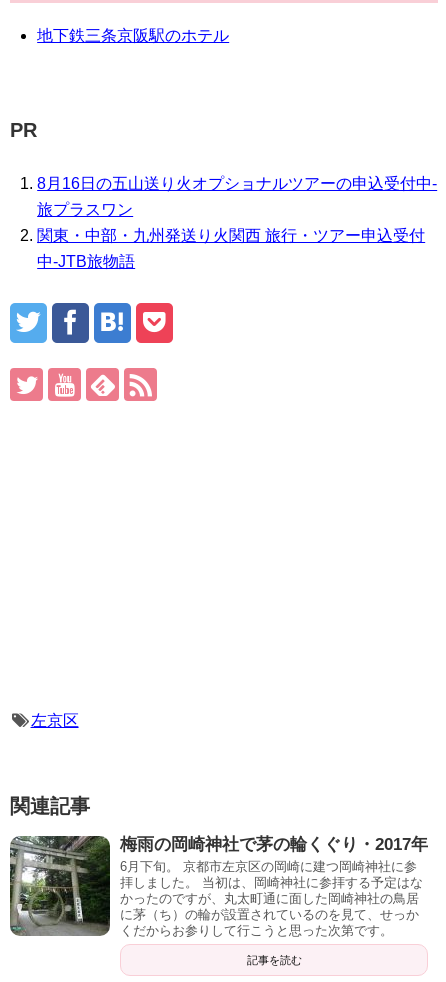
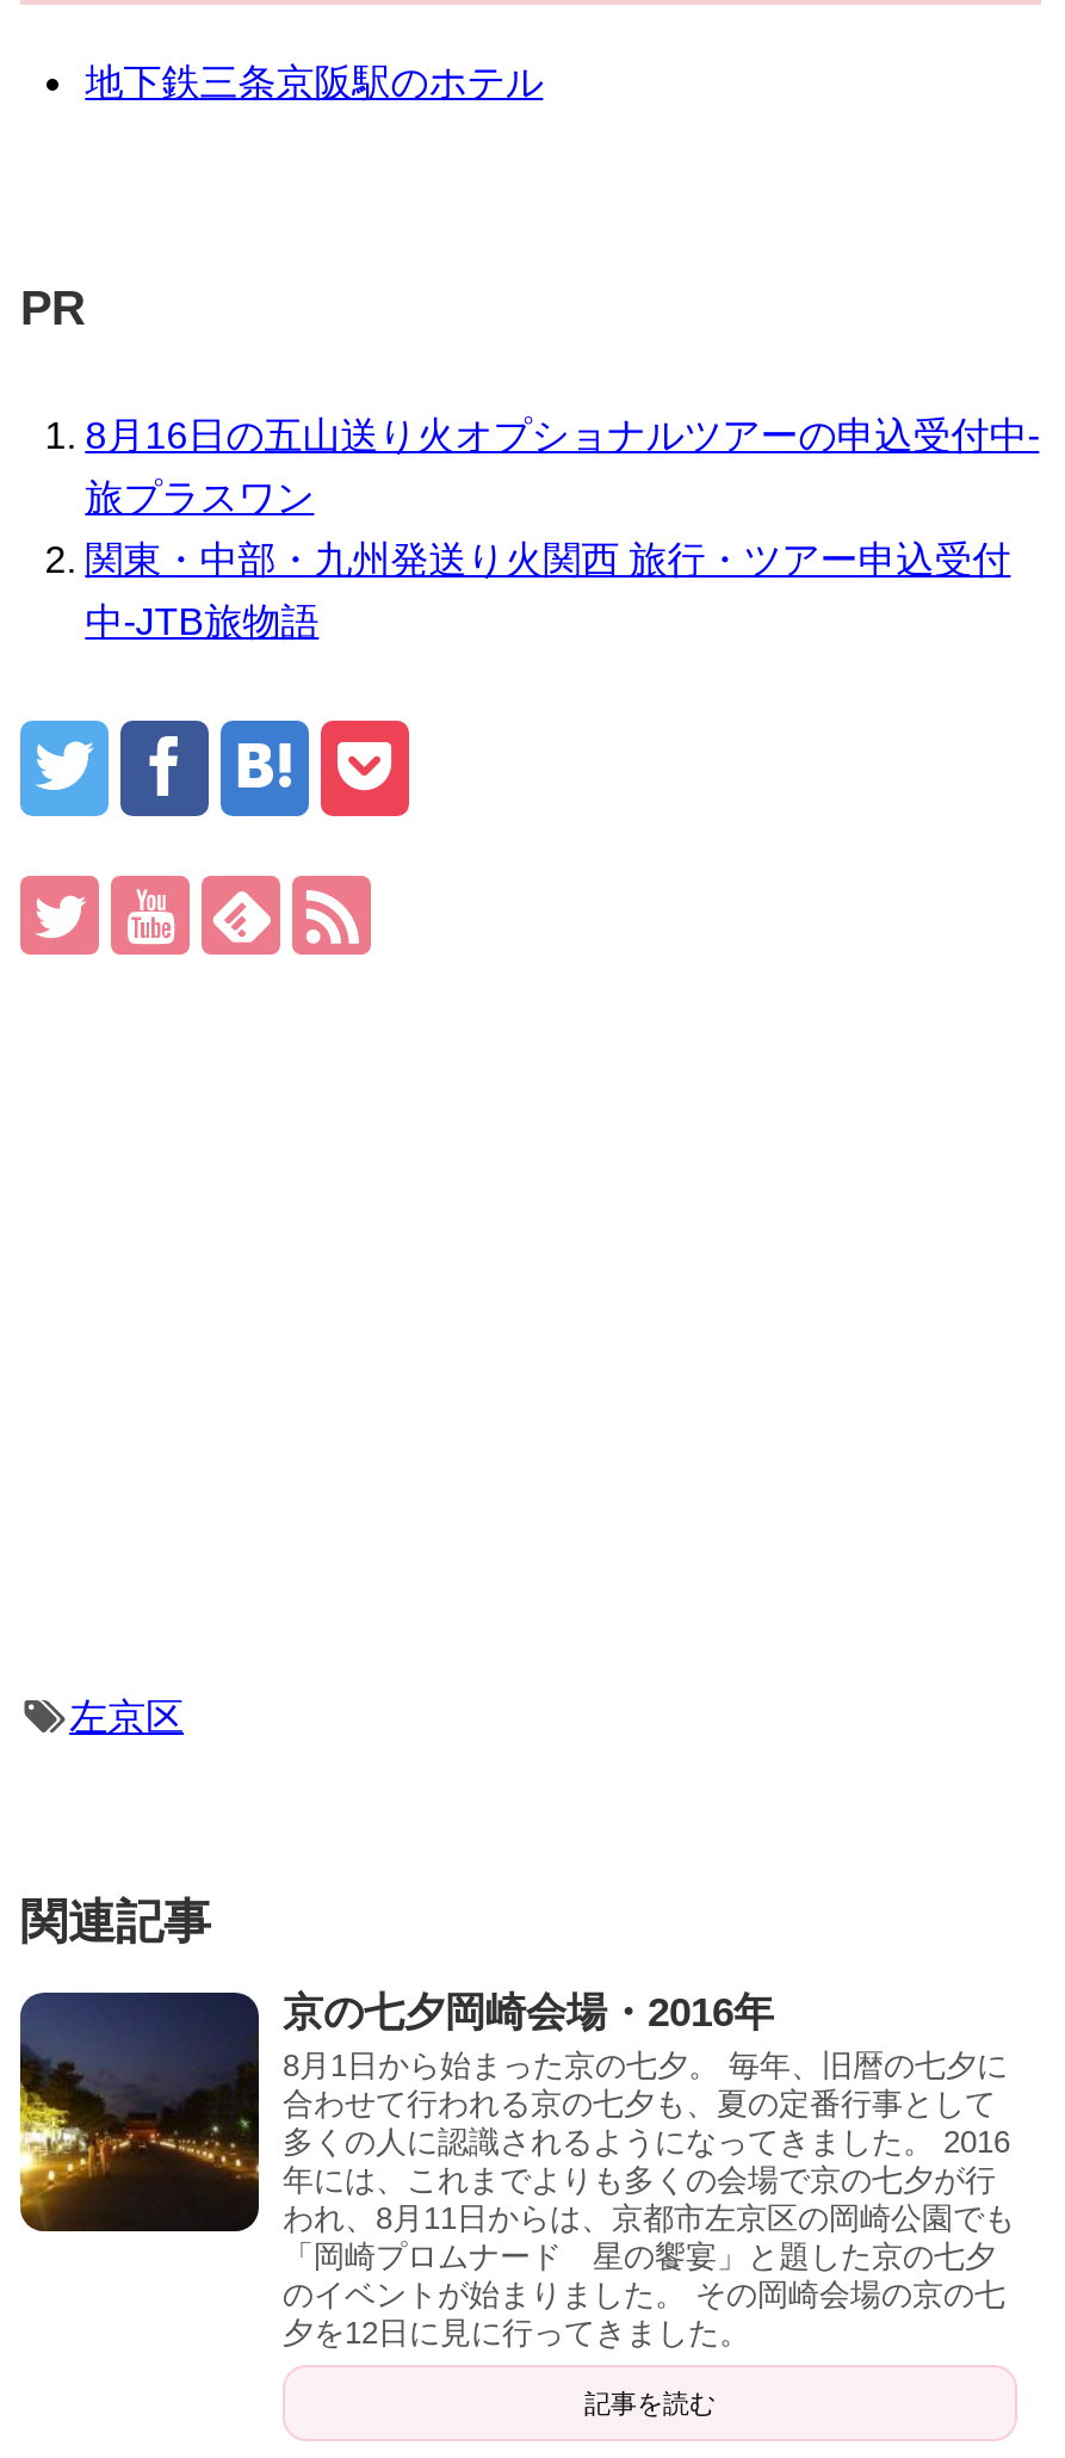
- [image]
- 梅雨の岡崎神社で茅の輪くぐり・2017年
- 6月下旬。 京都市左京区の岡崎に建つ岡崎神社に参
- 拝しました。 当初は、岡崎神社に参拝する予定はな
- かったのですが、丸太町通に面した岡崎神社の鳥居
- に茅（ち）の輪が設置されているのを見て、せっか
- くだからお参りして行こうと思った次第です。
+ [image]
+ 京の七夕岡崎会場・2016年
+ 8月1日から始まった京の七夕。 毎年、旧暦の七夕に
+ 合わせて行われる京の七夕も、夏の定番行事として
+ 多くの人に認識されるようになってきました。 2016
+ 年には、これまでよりも多くの会場で京の七夕が行
+ われ、8月11日からは、京都市左京区の岡崎公園でも
+ 「岡崎プロムナード 星の饗宴」と題した京の七夕
+ のイベントが始まりました。 その岡崎会場の京の七
+ 夕を12日に見に行ってきました。
